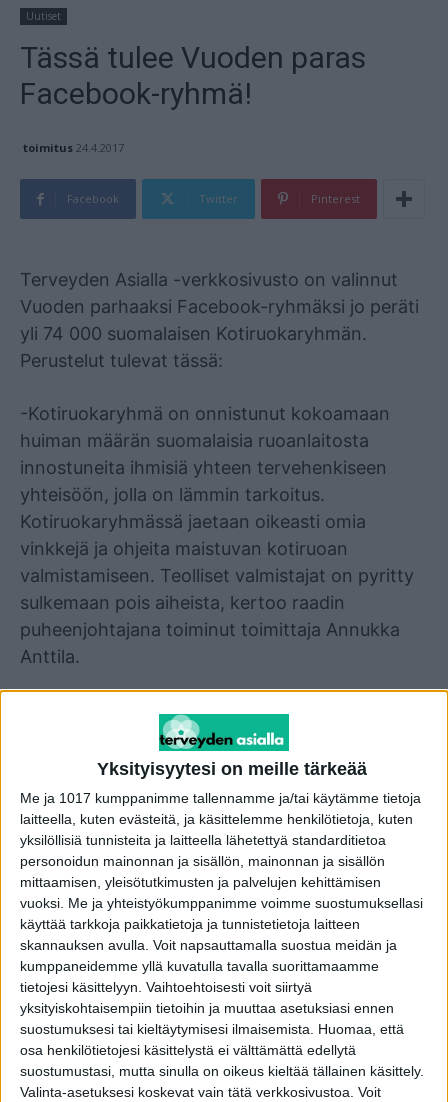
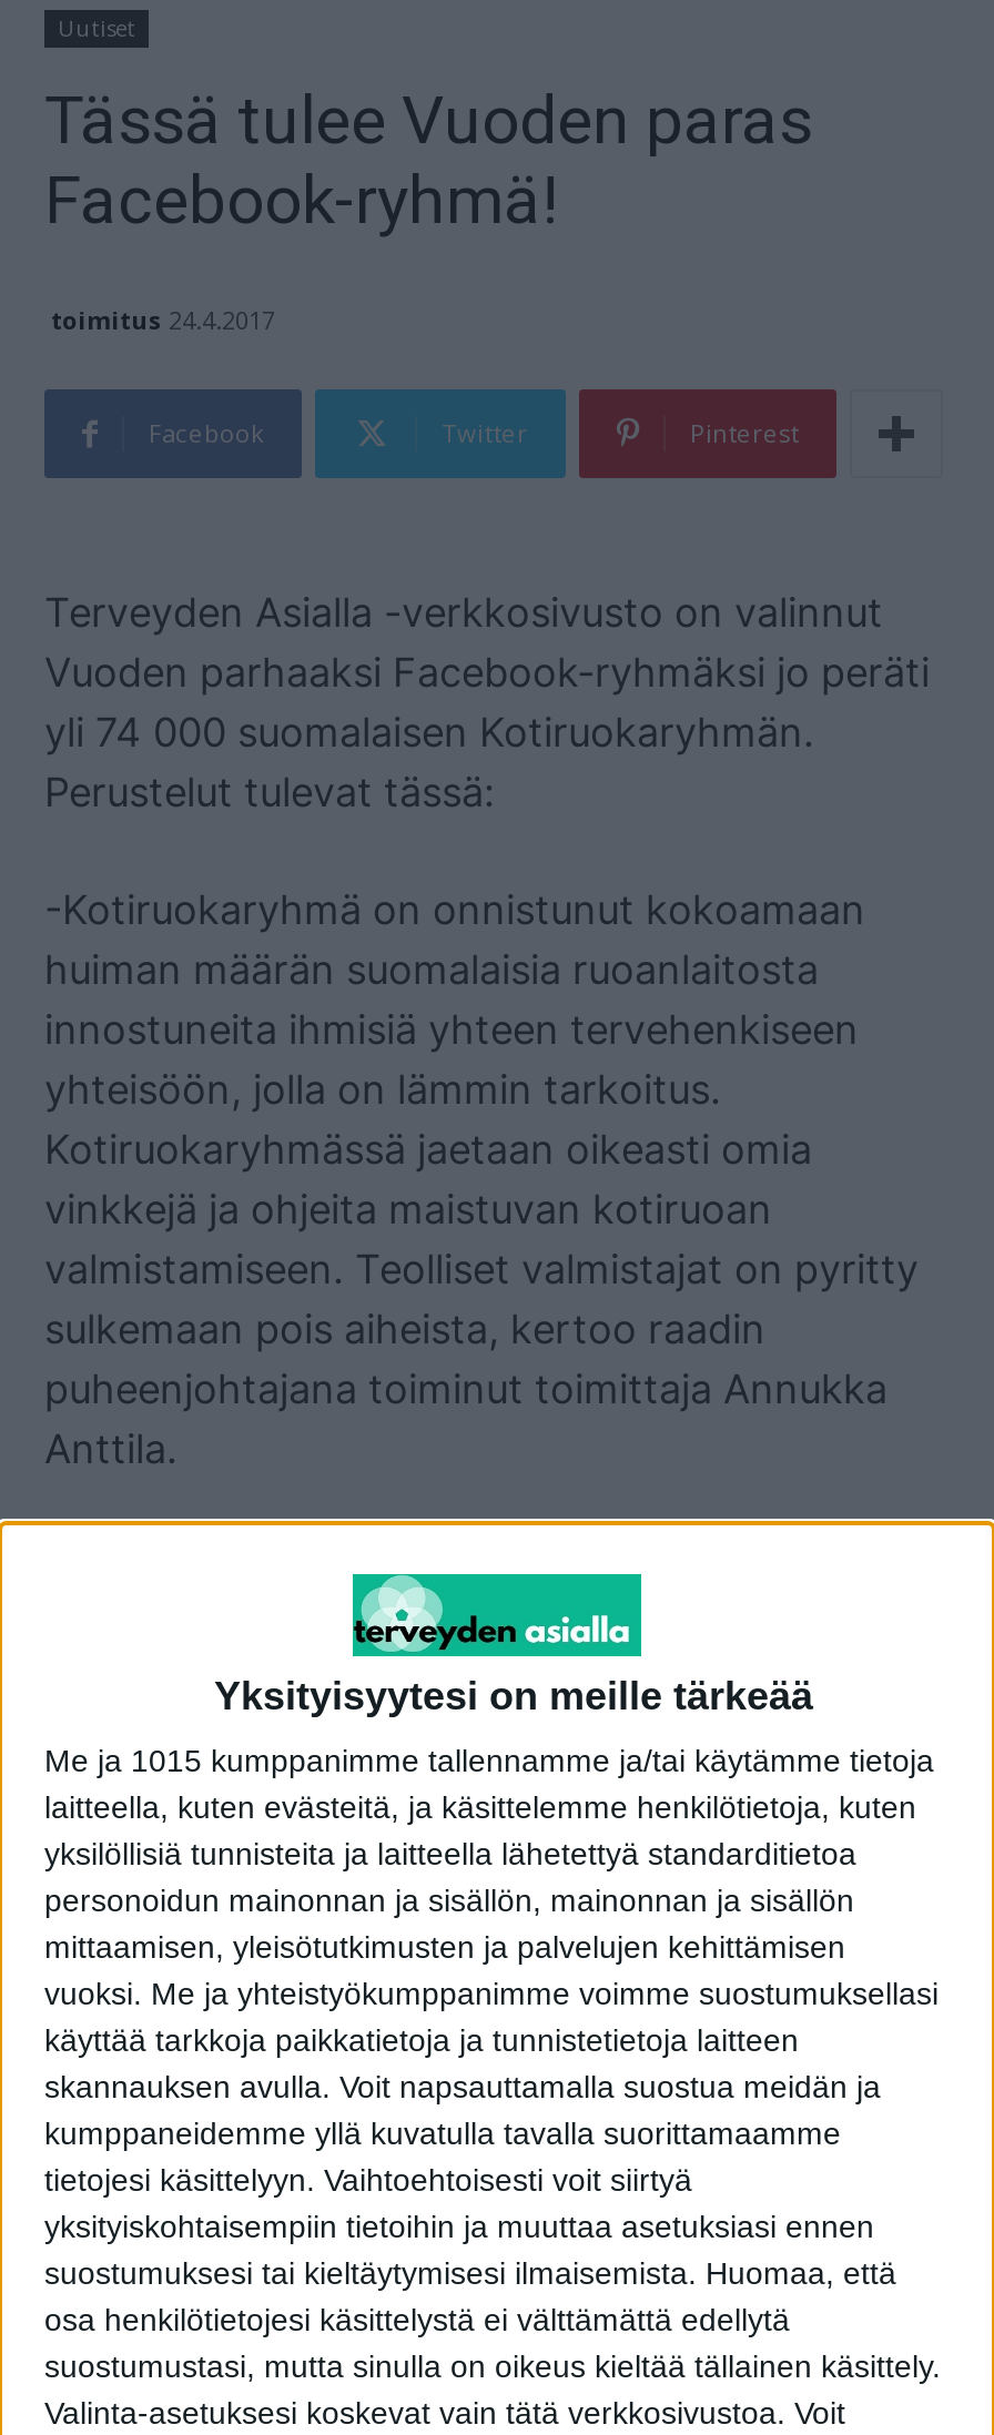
- Me ja 1017 kumppanimme tallennamme ja/tai käytämme tietoja
+ Me ja 1015 kumppanimme tallennamme ja/tai käytämme tietoja
